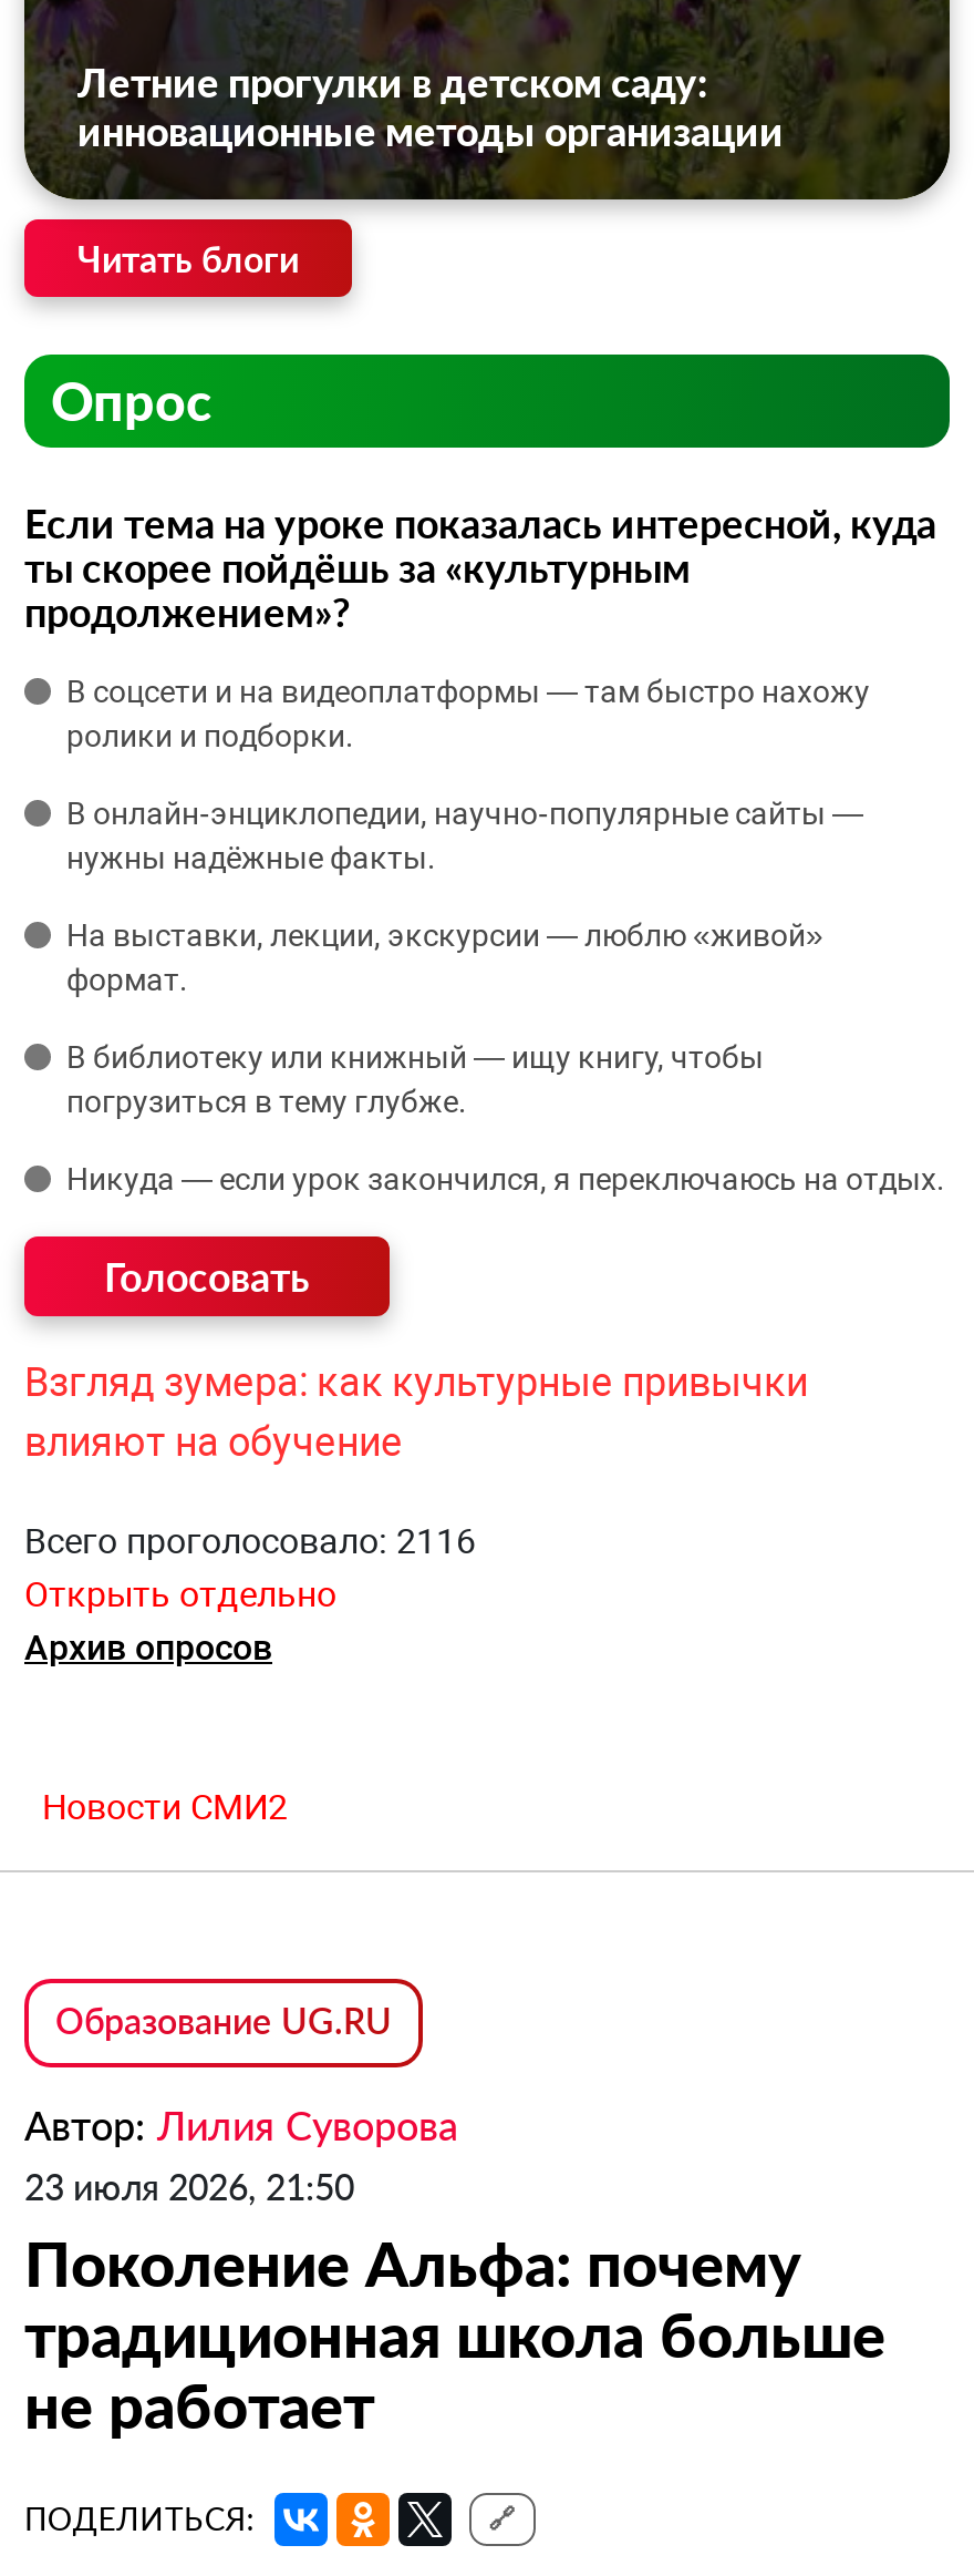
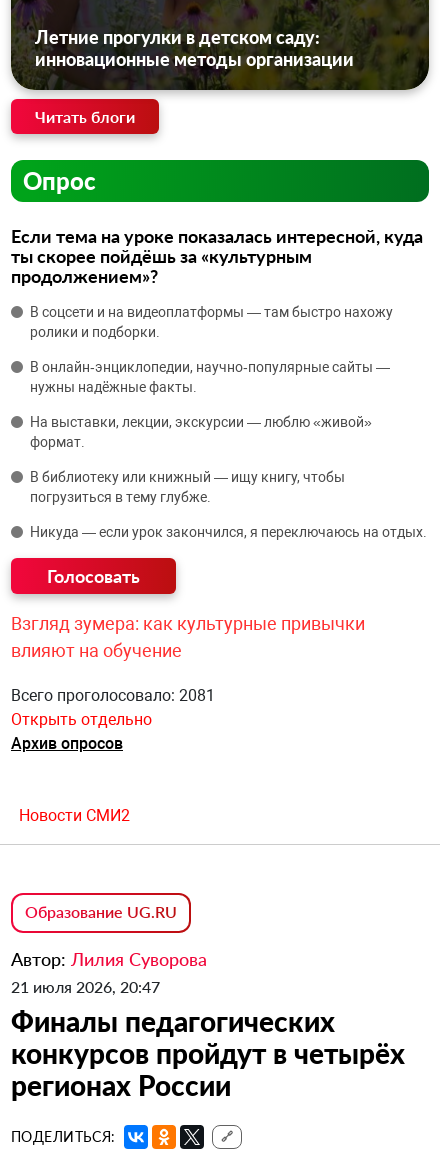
- Всего проголосовало: 2116
+ Всего проголосовало: 2081

- 23 июля 2026, 21:50
- Поколение Альфа: почему
- традиционная школа больше
- не работает
+ 21 июля 2026, 20:47
+ Финалы педагогических
+ конкурсов пройдут в четырёх
+ регионах России
